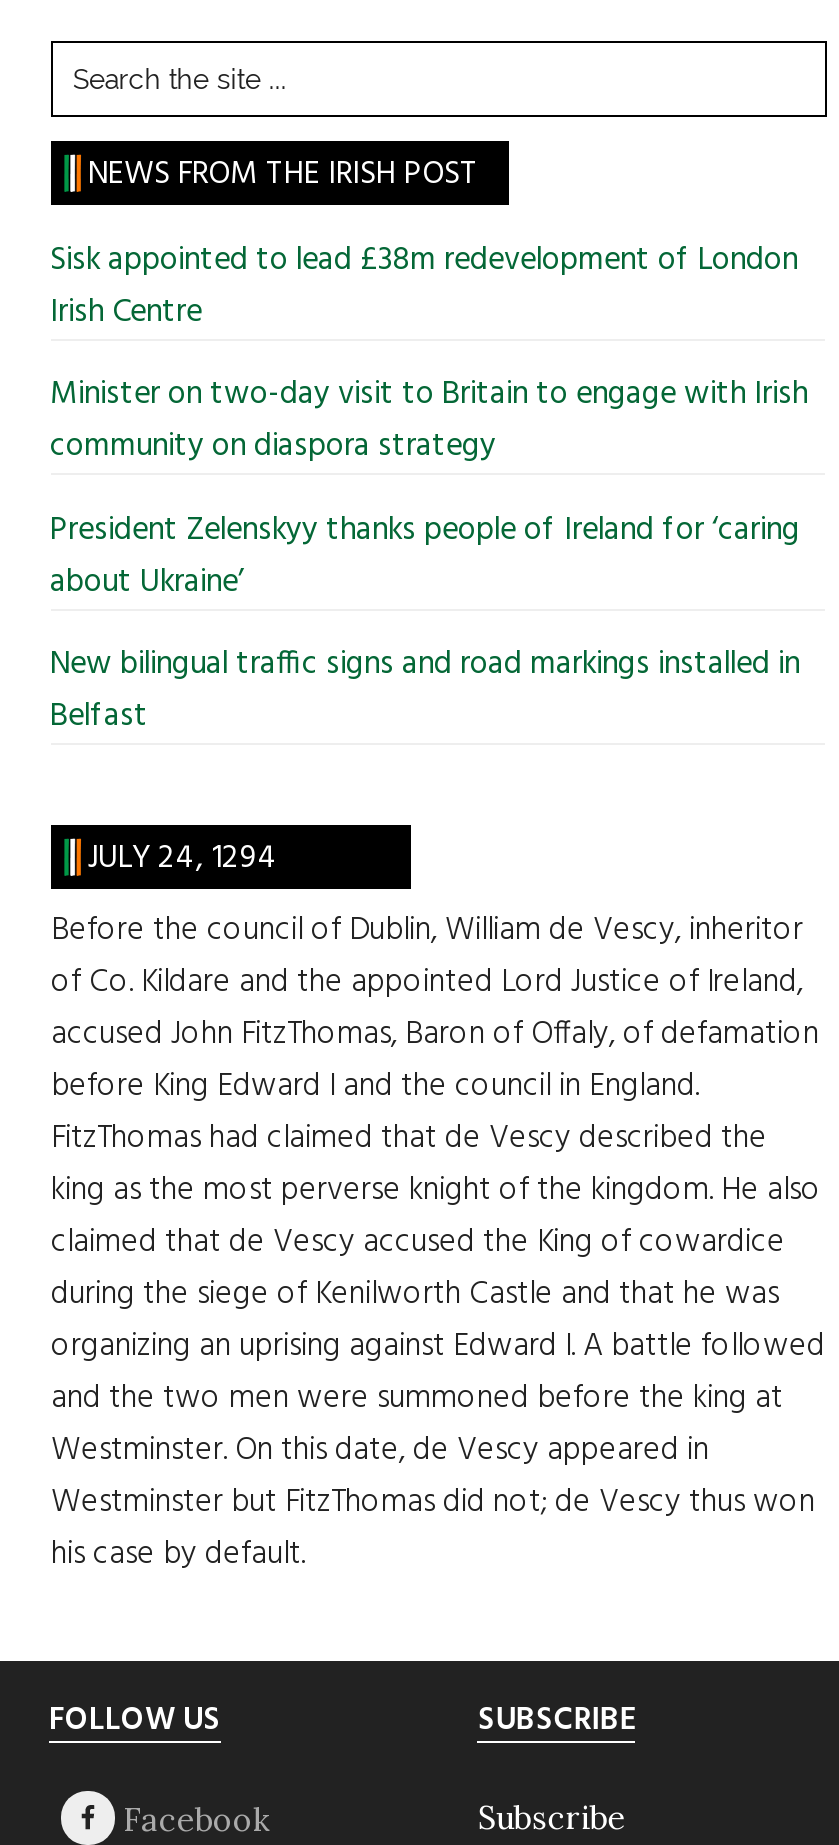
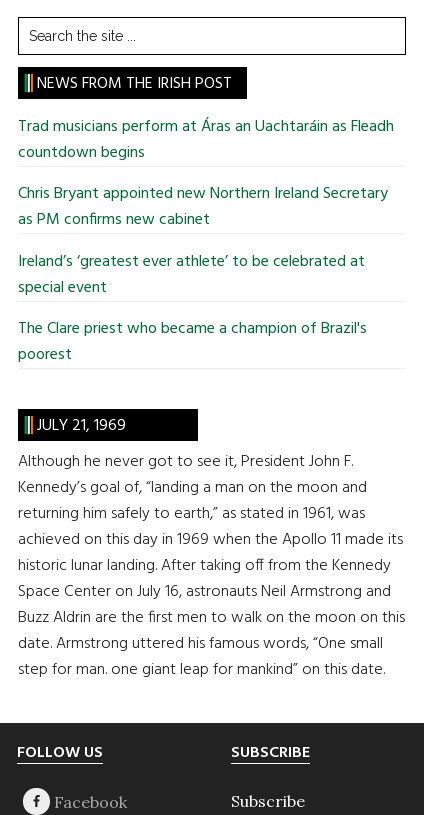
- Sisk appointed to lead £38m redevelopment of London
- Irish Centre
+ Trad musicians perform at Áras an Uachtaráin as Fleadh
+ countdown begins

- Minister on two-day visit to Britain to engage with Irish
- community on diaspora strategy
+ Chris Bryant appointed new Northern Ireland Secretary
+ as PM confirms new cabinet

- President Zelenskyy thanks people of Ireland for ‘caring
- about Ukraine’
+ Ireland’s ‘greatest ever athlete’ to be celebrated at
+ special event

- New bilingual traffic signs and road markings installed in
- Belfast
+ The Clare priest who became a champion of Brazil's
+ poorest

- JULY 24, 1294
- Before the council of Dublin, William de Vescy, inheritor
- of Co. Kildare and the appointed Lord Justice of Ireland,
- accused John FitzThomas, Baron of Offaly, of defamation
- before King Edward I and the council in England.
- FitzThomas had claimed that de Vescy described the
- king as the most perverse knight of the kingdom. He also
- claimed that de Vescy accused the King of cowardice
- during the siege of Kenilworth Castle and that he was
- organizing an uprising against Edward I. A battle followed
- and the two men were summoned before the king at
- Westminster. On this date, de Vescy appeared in
- Westminster but FitzThomas did not; de Vescy thus won
- his case by default.
+ JULY 21, 1969
+ Although he never got to see it, President John F.
+ Kennedy’s goal of, “landing a man on the moon and
+ returning him safely to earth,” as stated in 1961, was
+ achieved on this day in 1969 when the Apollo 11 made its
+ historic lunar landing. After taking off from the Kennedy
+ Space Center on July 16, astronauts Neil Armstrong and
+ Buzz Aldrin are the first men to walk on the moon on this
+ date. Armstrong uttered his famous words, “One small
+ step for man. one giant leap for mankind” on this date.
